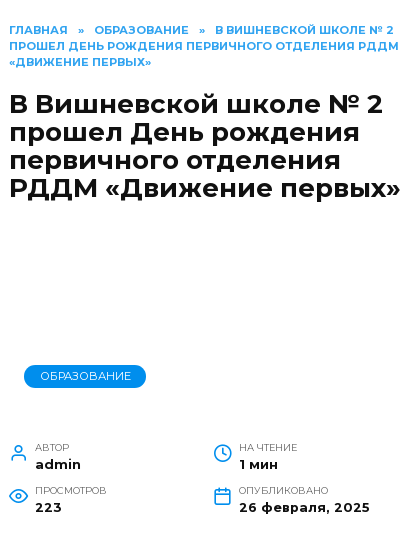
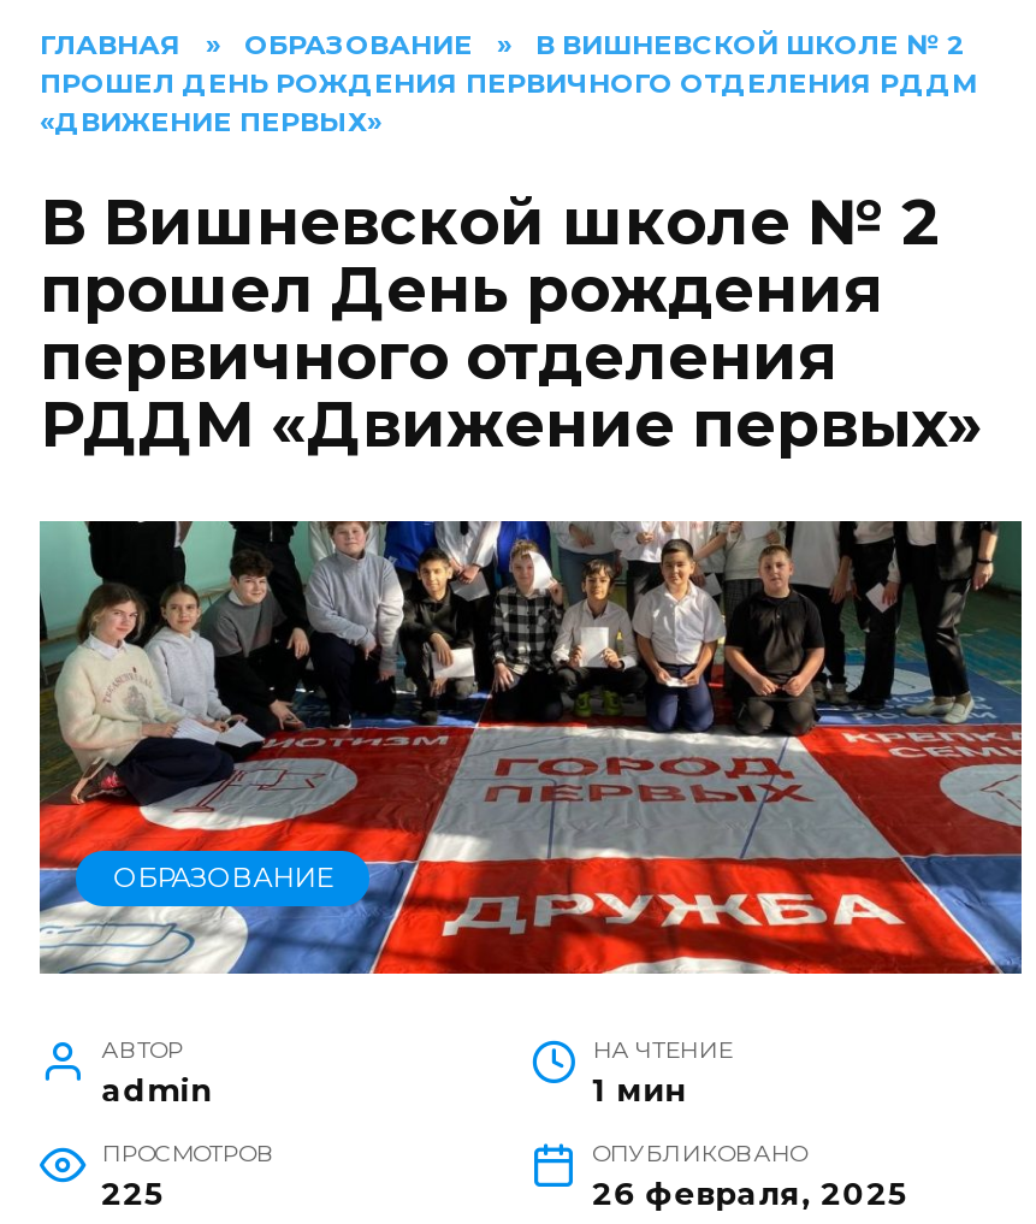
+ [image]

- 223
+ 225
